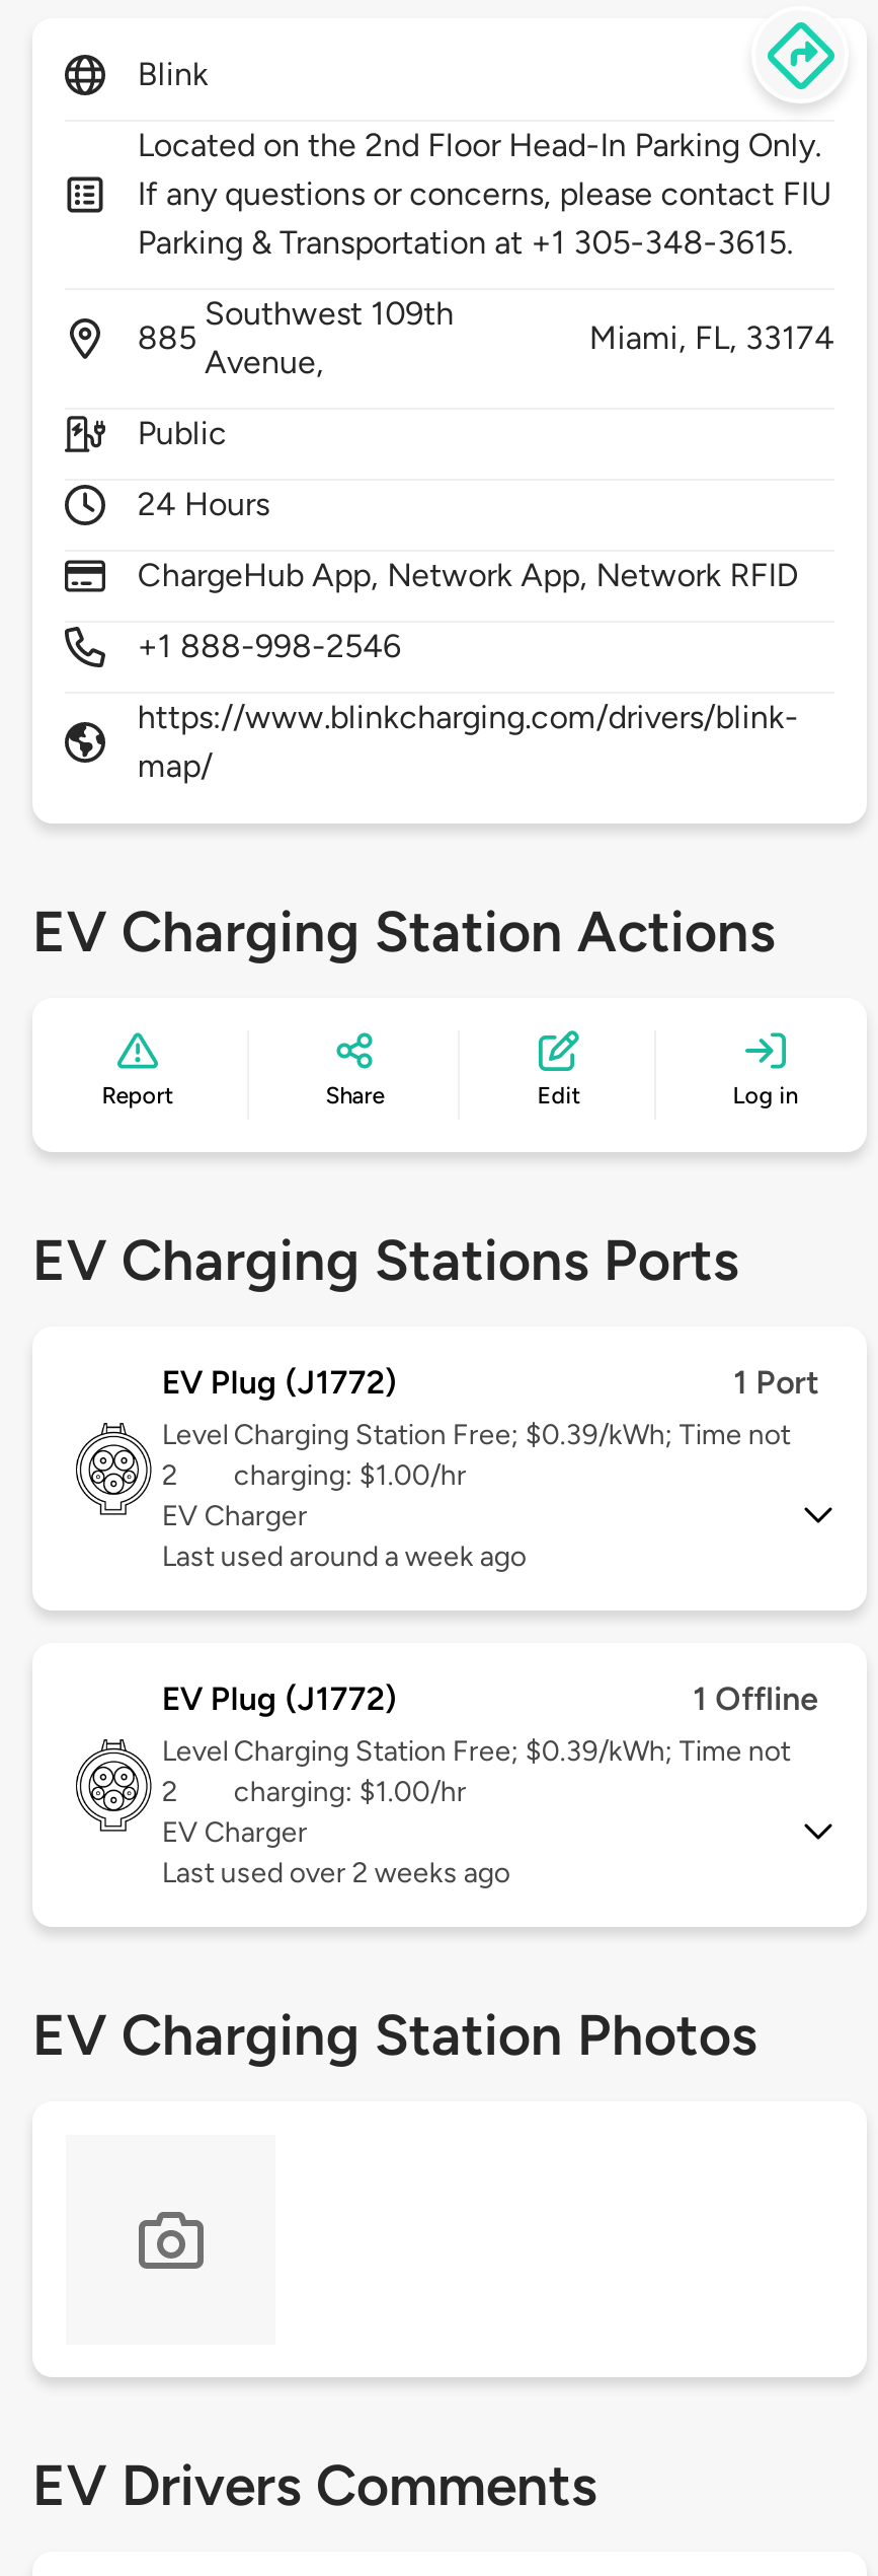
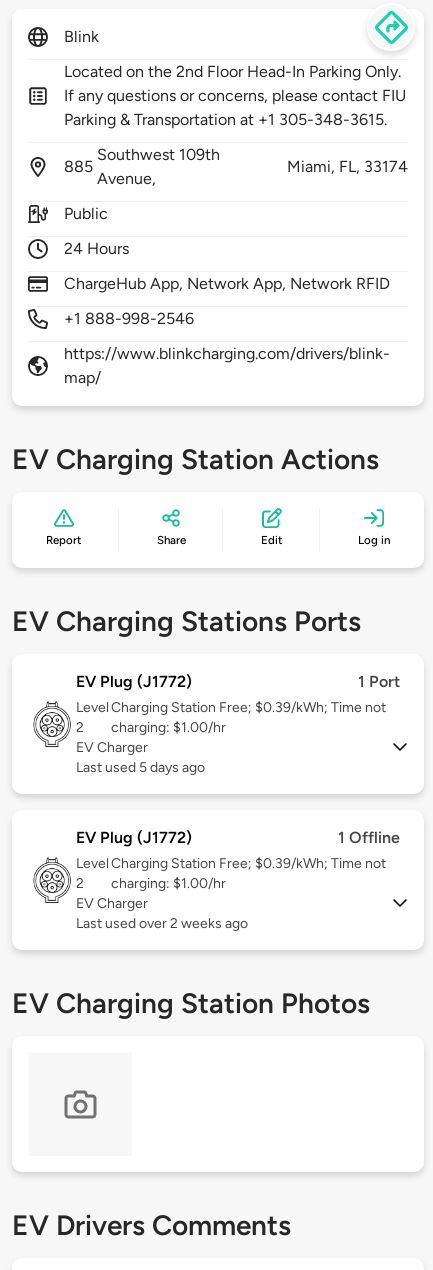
- Last used around a week ago
+ Last used 5 days ago
